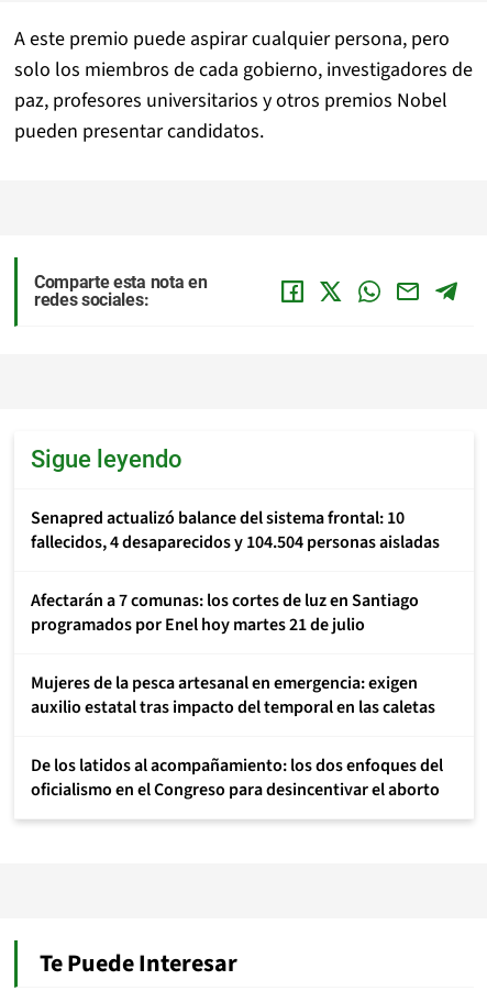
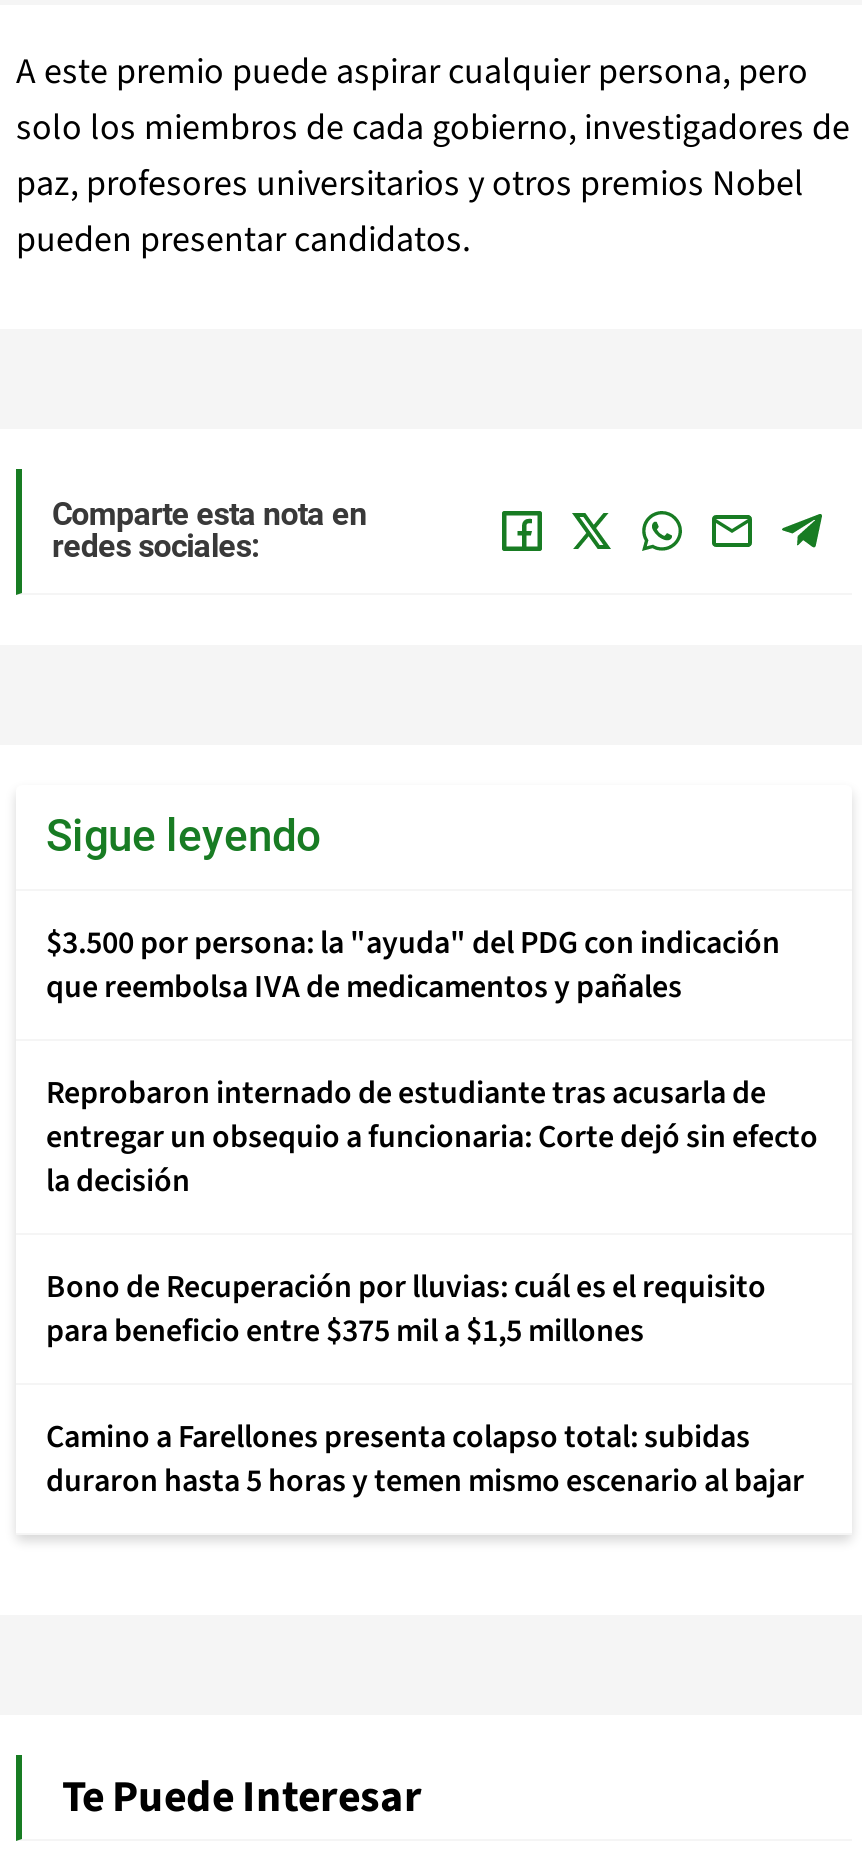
- Senapred actualizó balance del sistema frontal: 10
- fallecidos, 4 desaparecidos y 104.504 personas aisladas
+ $3.500 por persona: la "ayuda" del PDG con indicación
+ que reembolsa IVA de medicamentos y pañales

- Afectarán a 7 comunas: los cortes de luz en Santiago
- programados por Enel hoy martes 21 de julio
+ Reprobaron internado de estudiante tras acusarla de
+ entregar un obsequio a funcionaria: Corte dejó sin efecto
+ la decisión

- Mujeres de la pesca artesanal en emergencia: exigen
- auxilio estatal tras impacto del temporal en las caletas
+ Bono de Recuperación por lluvias: cuál es el requisito
+ para beneficio entre $375 mil a $1,5 millones

- De los latidos al acompañamiento: los dos enfoques del
- oficialismo en el Congreso para desincentivar el aborto
+ Camino a Farellones presenta colapso total: subidas
+ duraron hasta 5 horas y temen mismo escenario al bajar
